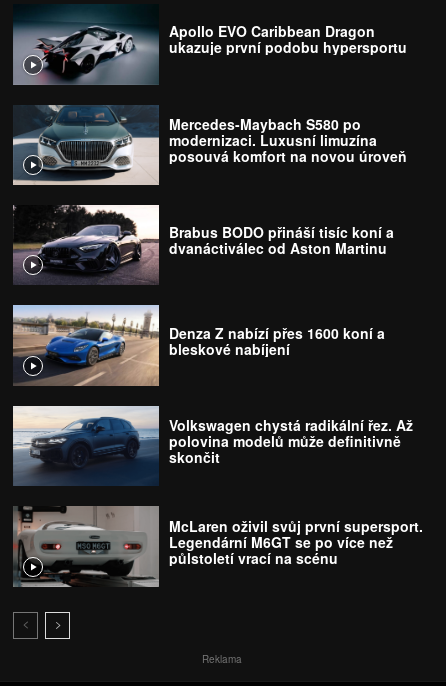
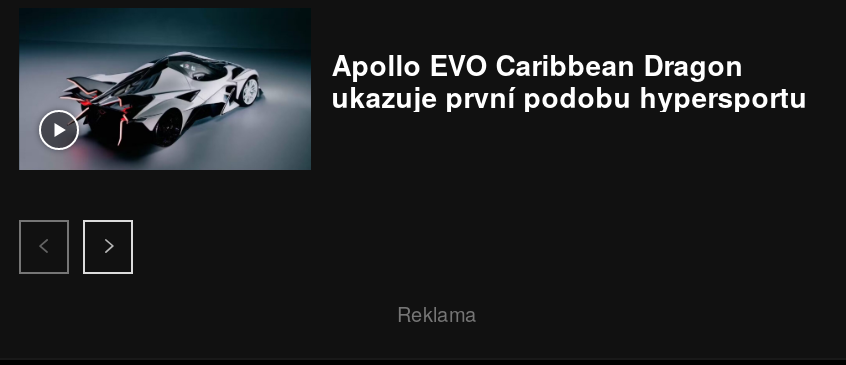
- [image]
- Mercedes-Maybach S580 po
- modernizaci. Luxusní limuzína
- posouvá komfort na novou úroveň

- [image]
- Brabus BODO přináší tisíc koní a
- dvanáctiválec od Aston Martinu

- [image]
- Denza Z nabízí přes 1600 koní a
- bleskové nabíjení

- [image]
- Volkswagen chystá radikální řez. Až
- polovina modelů může definitivně
- skončit
- McLaren oživil svůj první supersport.
- Legendární M6GT se po více než
- půlstoletí vrací na scénu

- [image]
